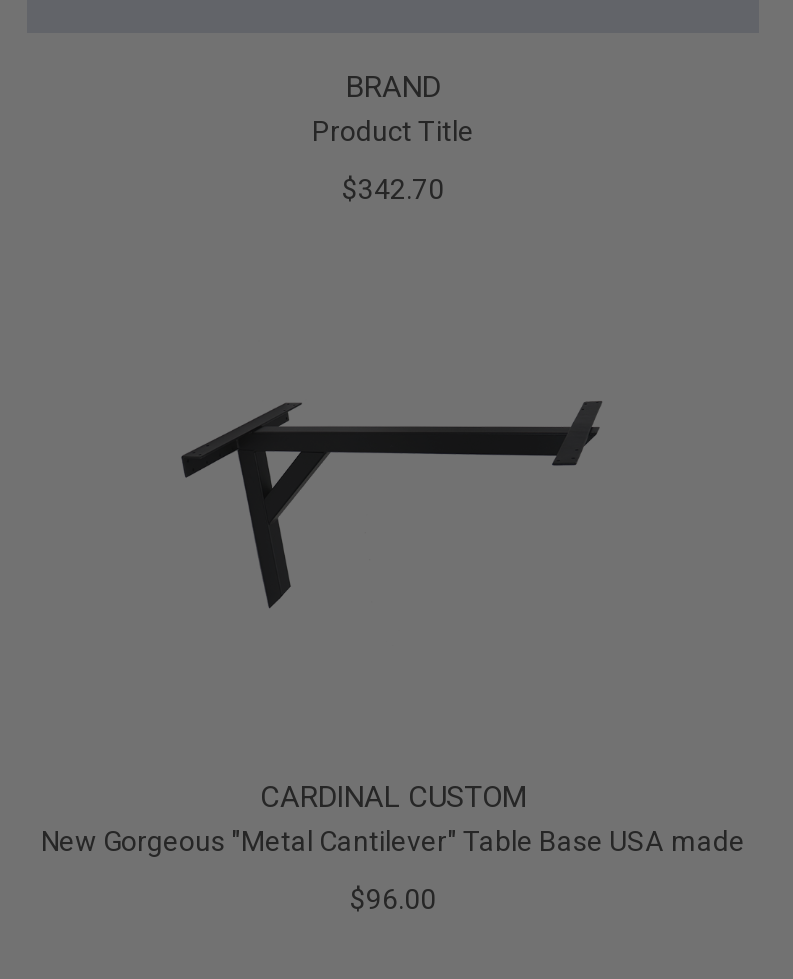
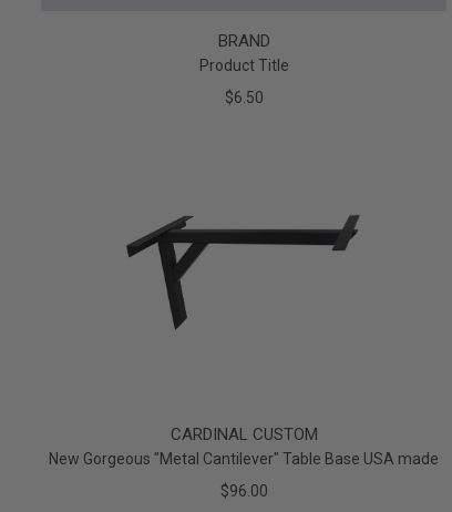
- $342.70
+ $6.50
